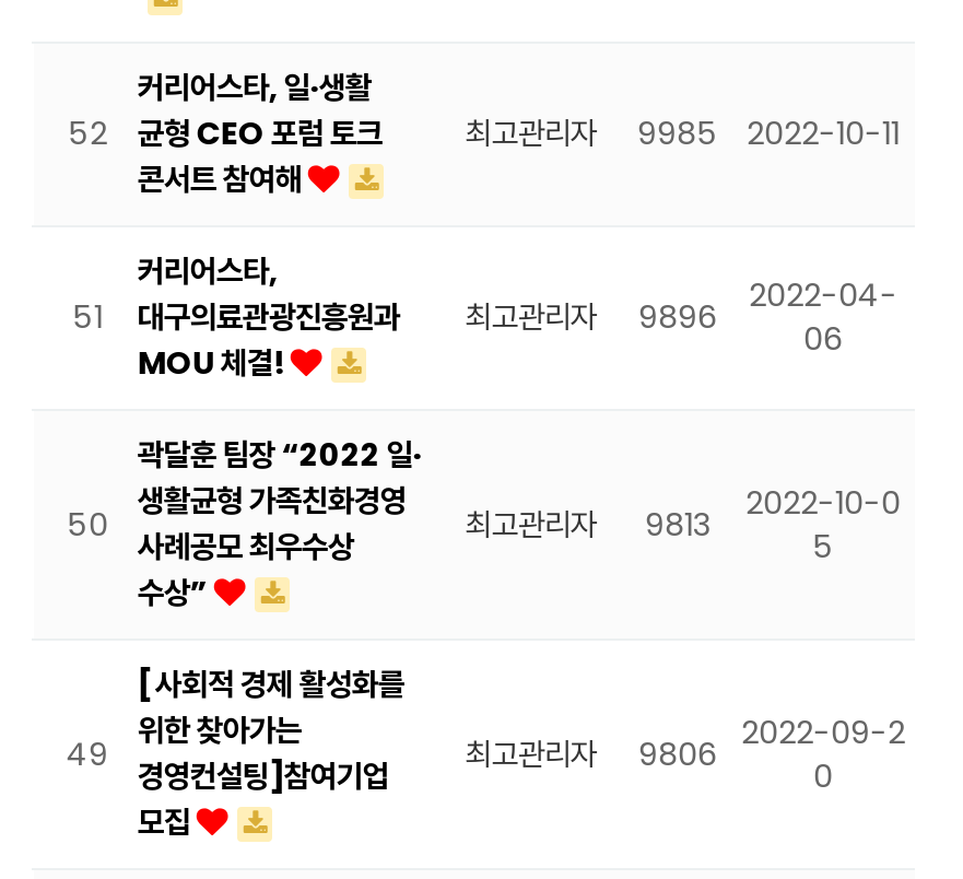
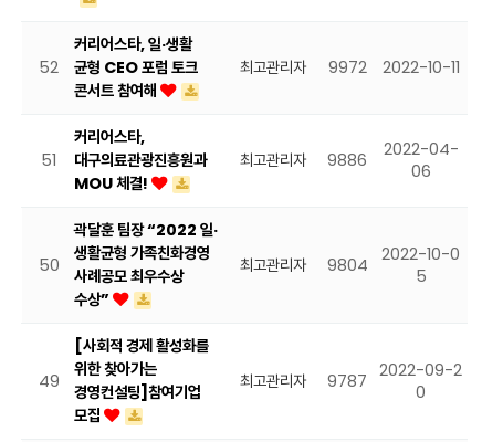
- 52 균형 CEO 포럼 토크 최고관리자 9985 2022-10-11
+ 52 균형 CEO 포럼 토크 최고관리자 9972 2022-10-11

- 51 대구의료관광진흥원과 최고관리자 9896 2022-04- 06
+ 51 대구의료관광진흥원과 최고관리자 9886 2022-04- 06

- 최고관리자 9813 2022-10-0
+ 최고관리자 9804 2022-10-0

- 49 경영컨설팅]참여기업 최고관리자 9806 2022-09-2 0
+ 49 경영컨설팅]참여기업 최고관리자 9787 2022-09-2 0
